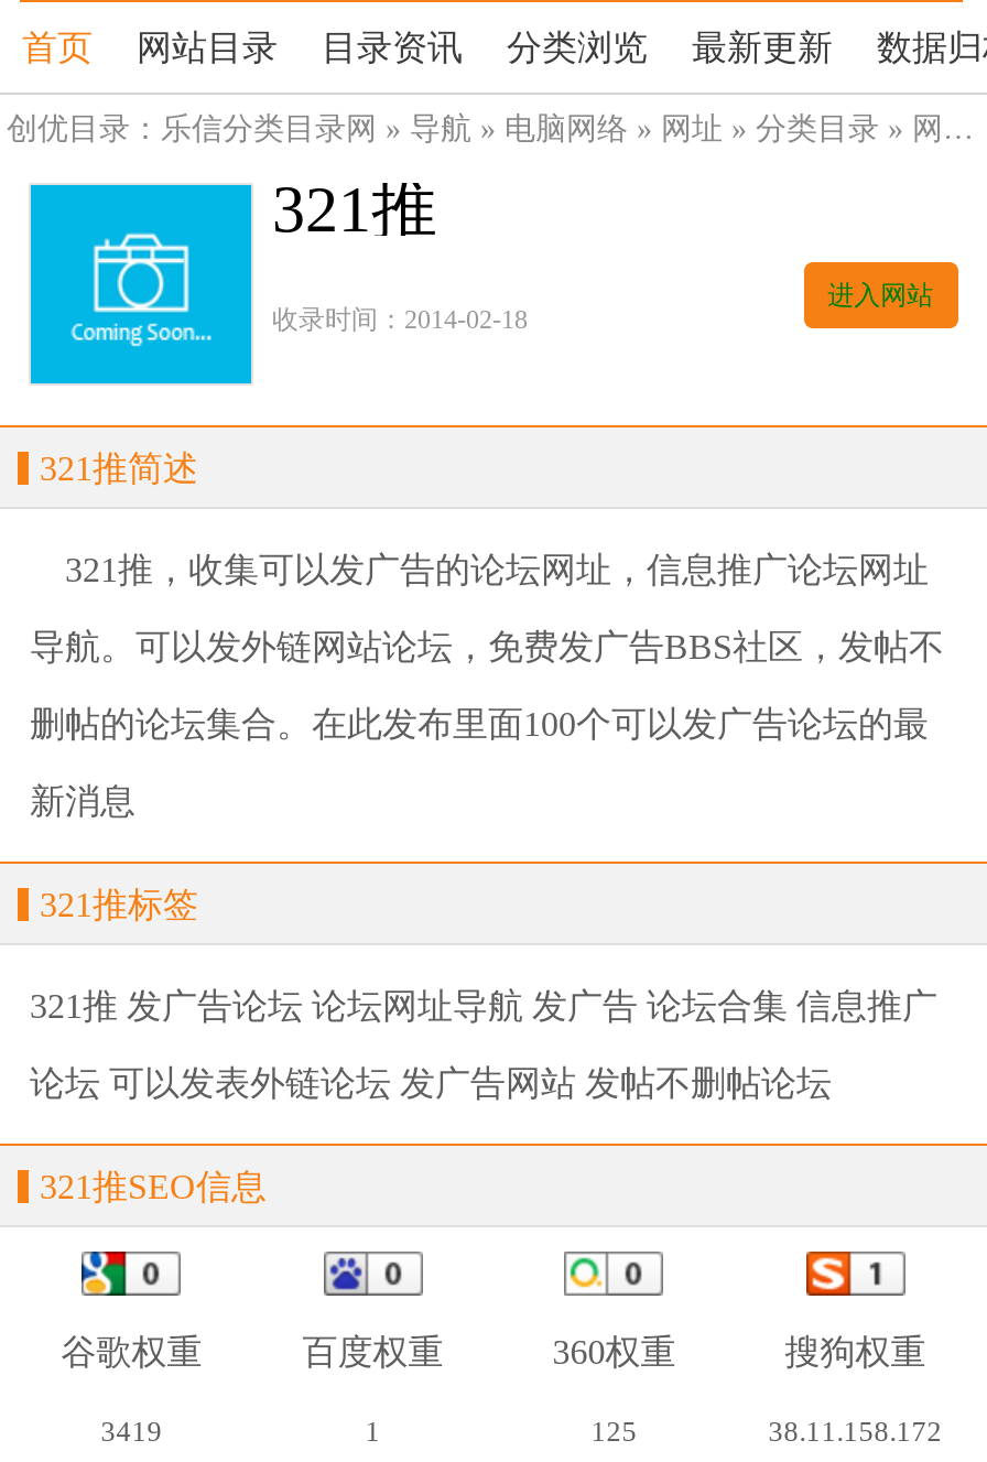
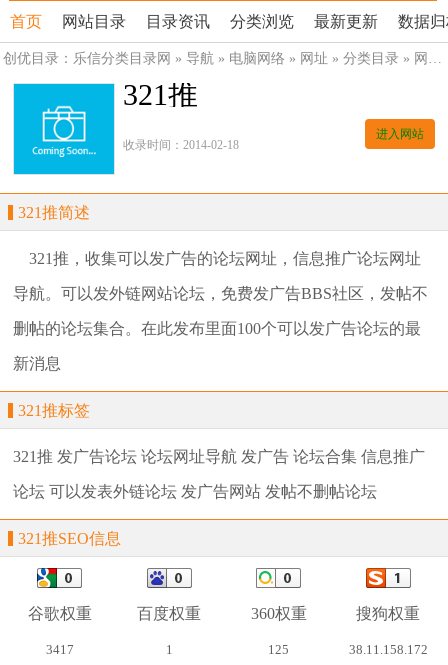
- 3419
+ 3417
